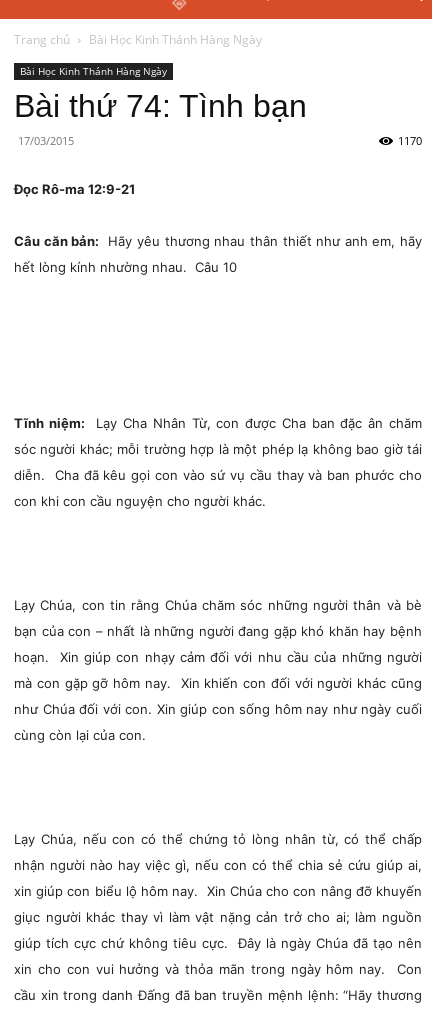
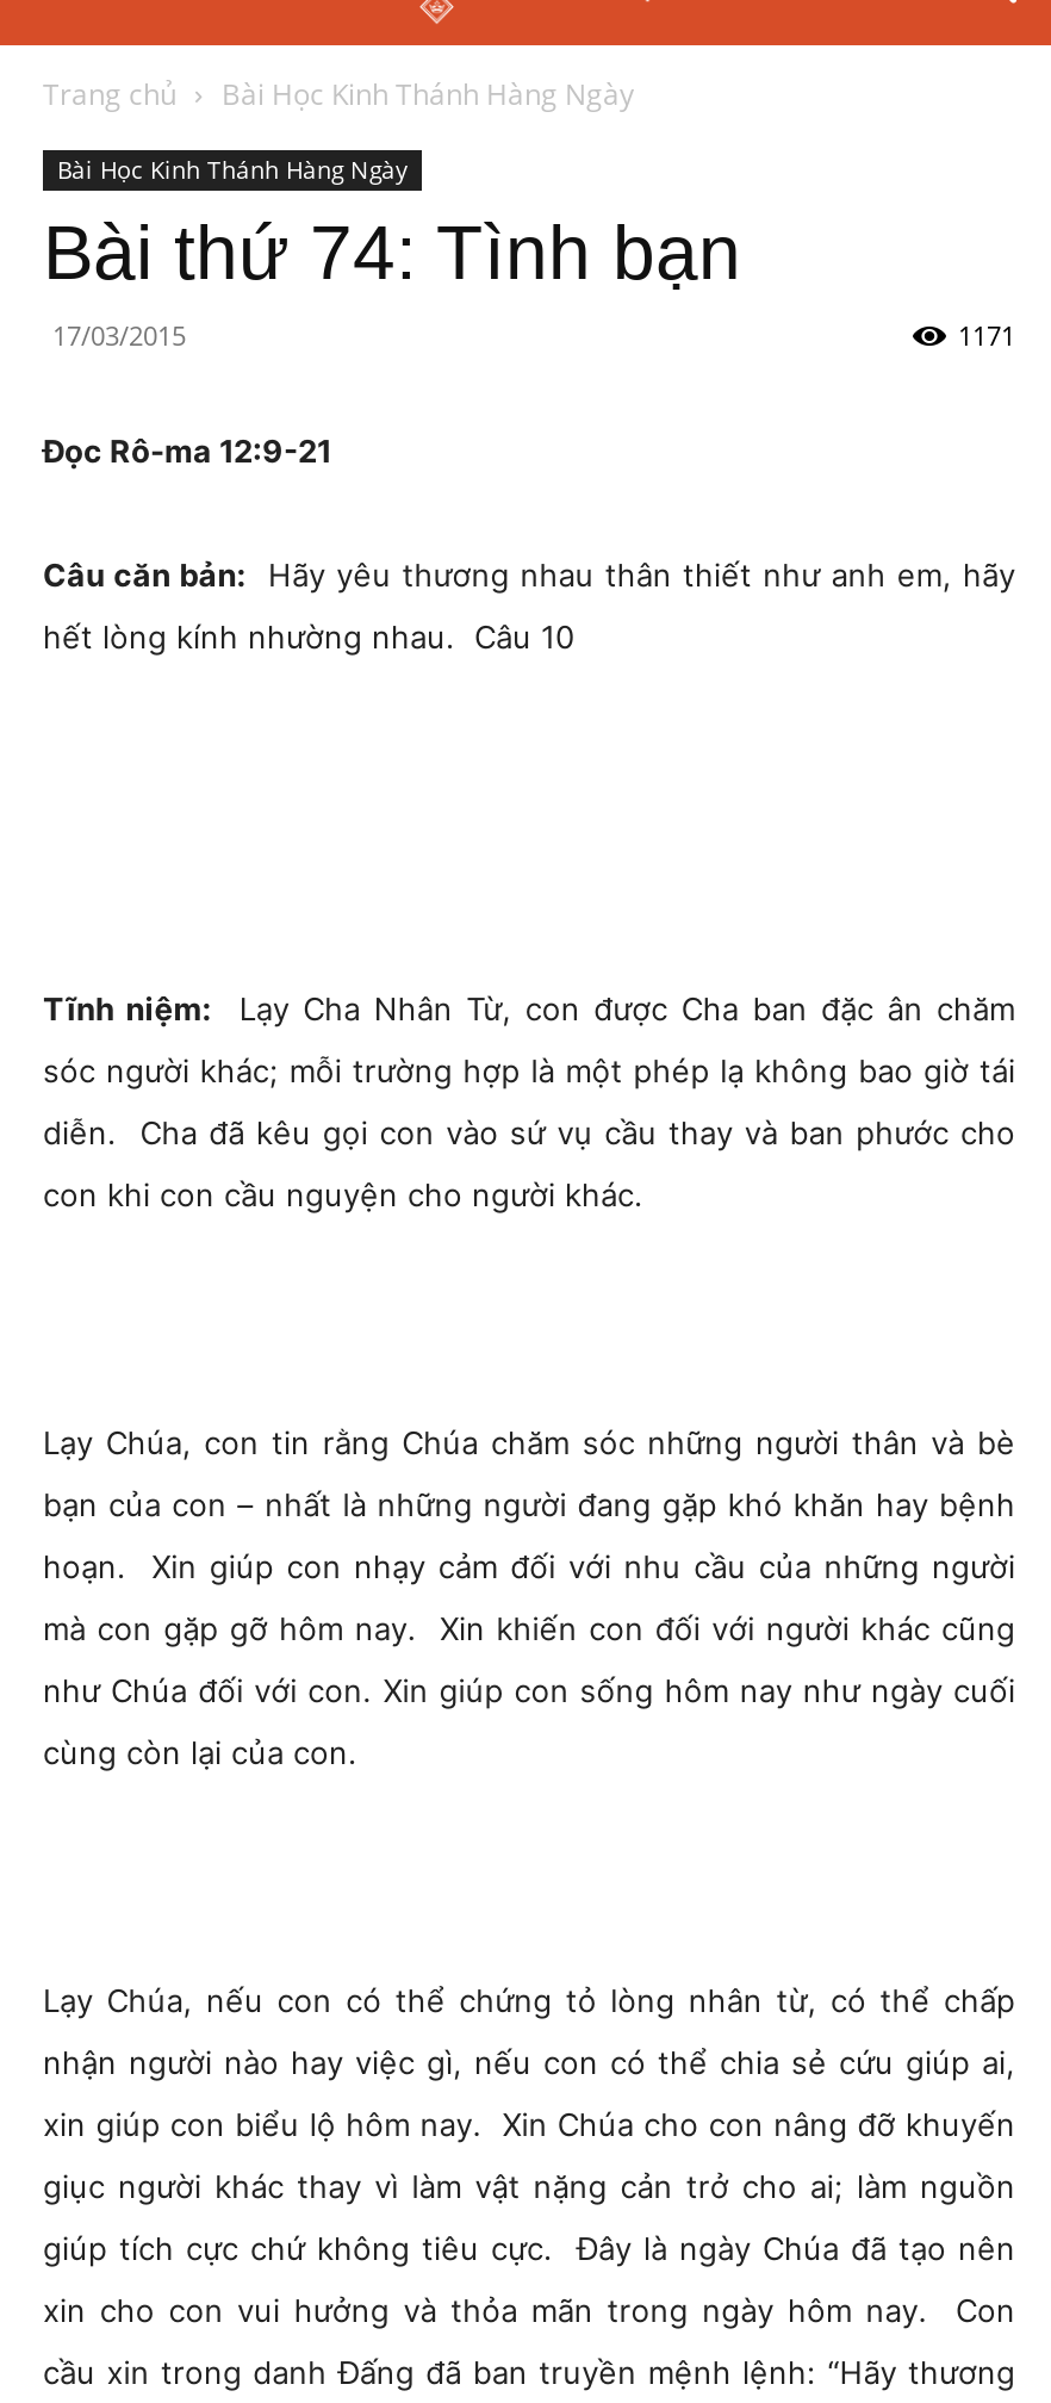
- 1170
+ 1171
